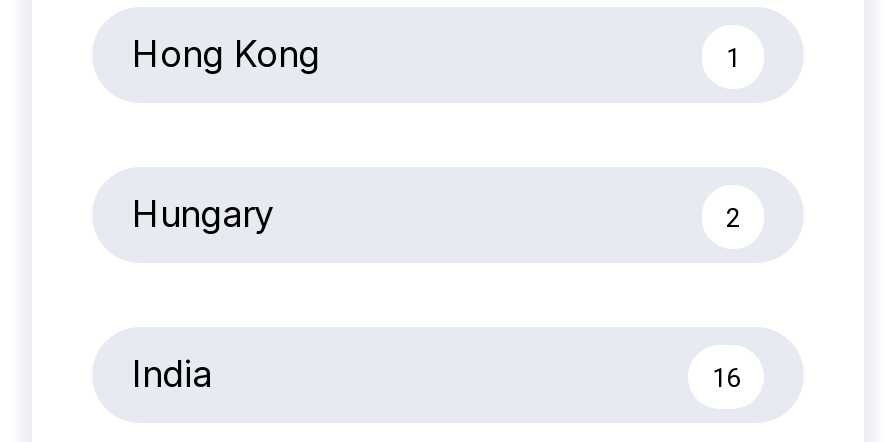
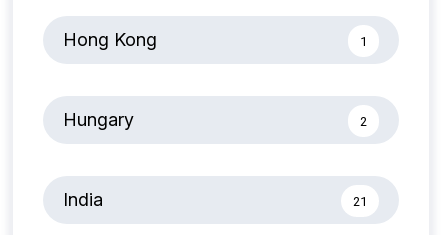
- 16
+ 21
